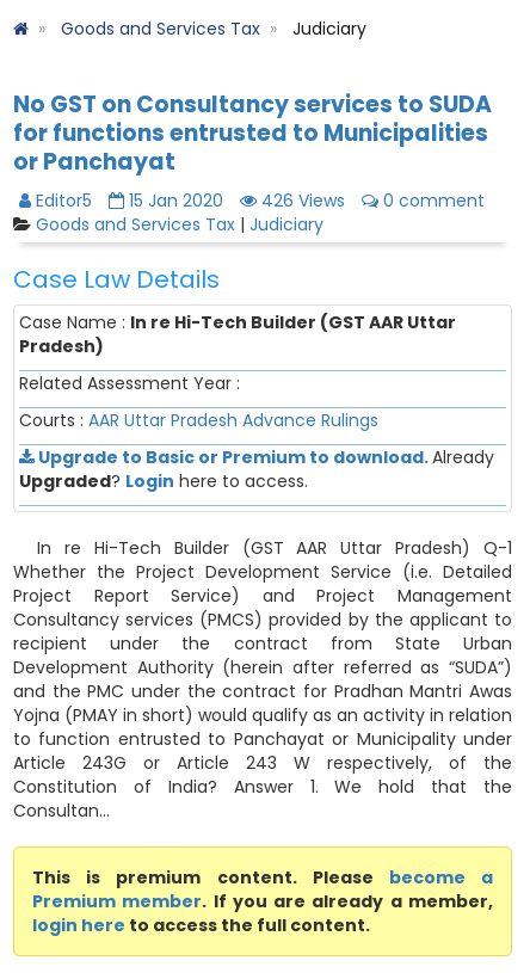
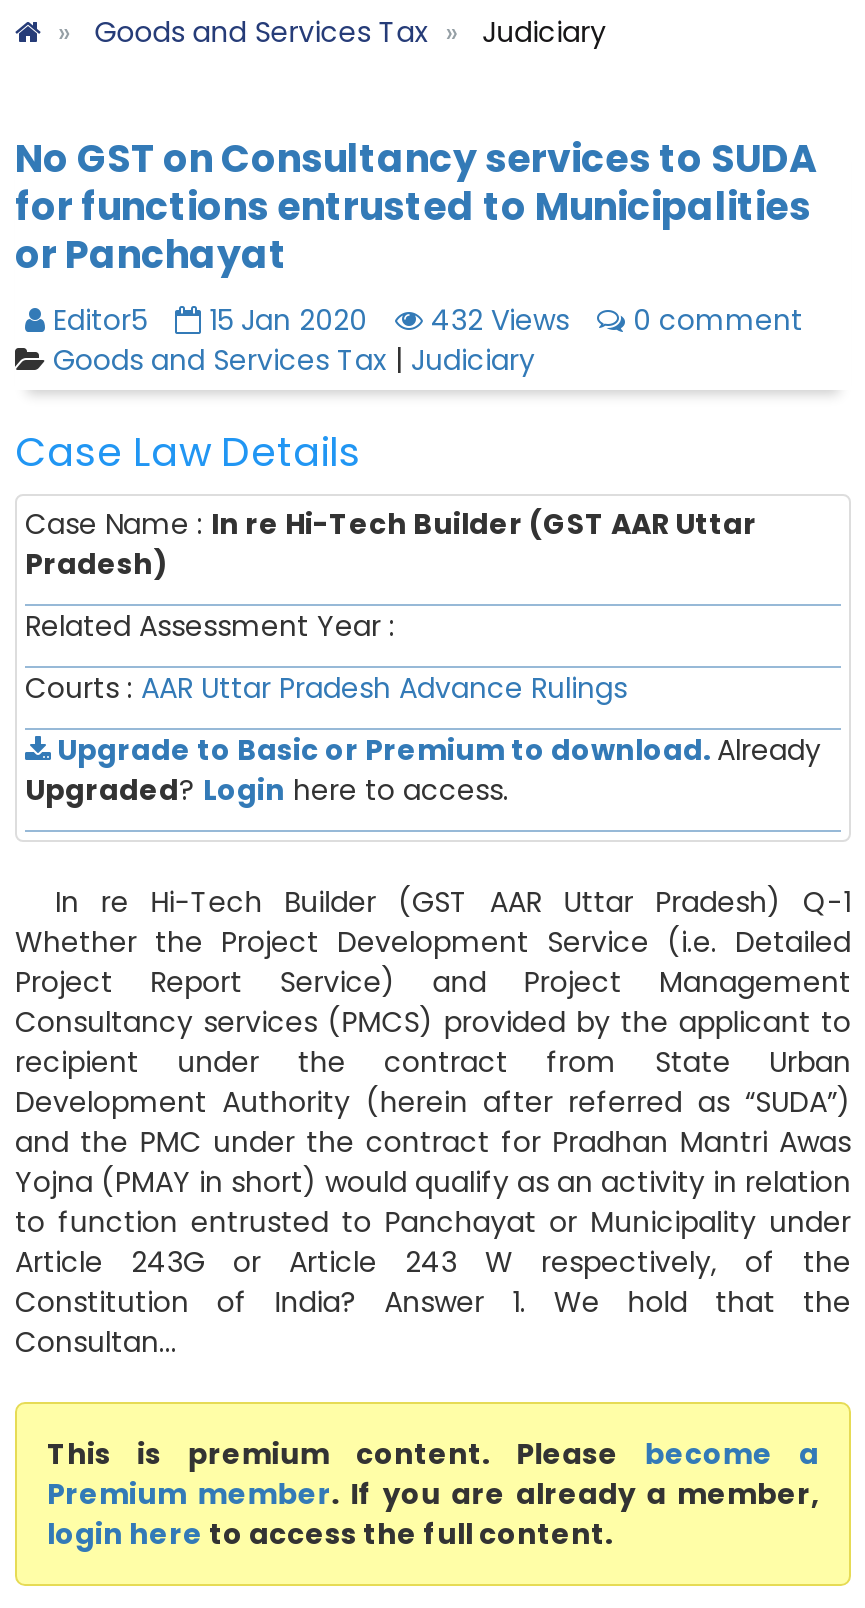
- Editor5 15 Jan 2020 426 Views 0 comment
+ Editor5 15 Jan 2020 432 Views 0 comment
